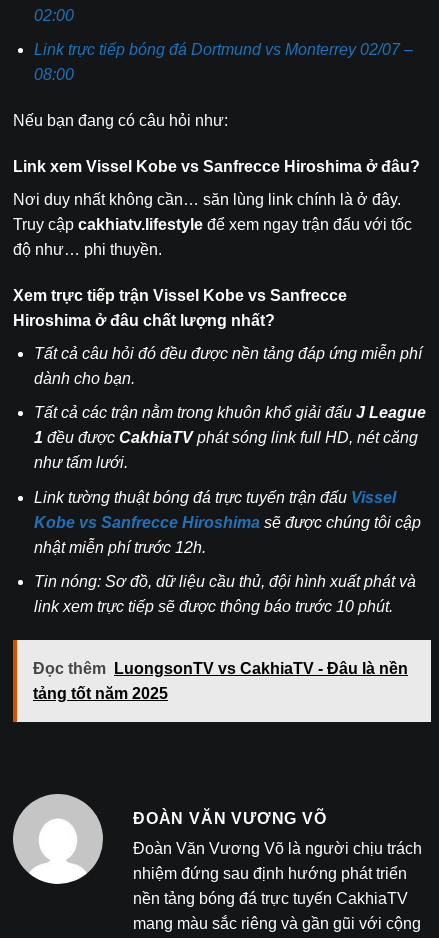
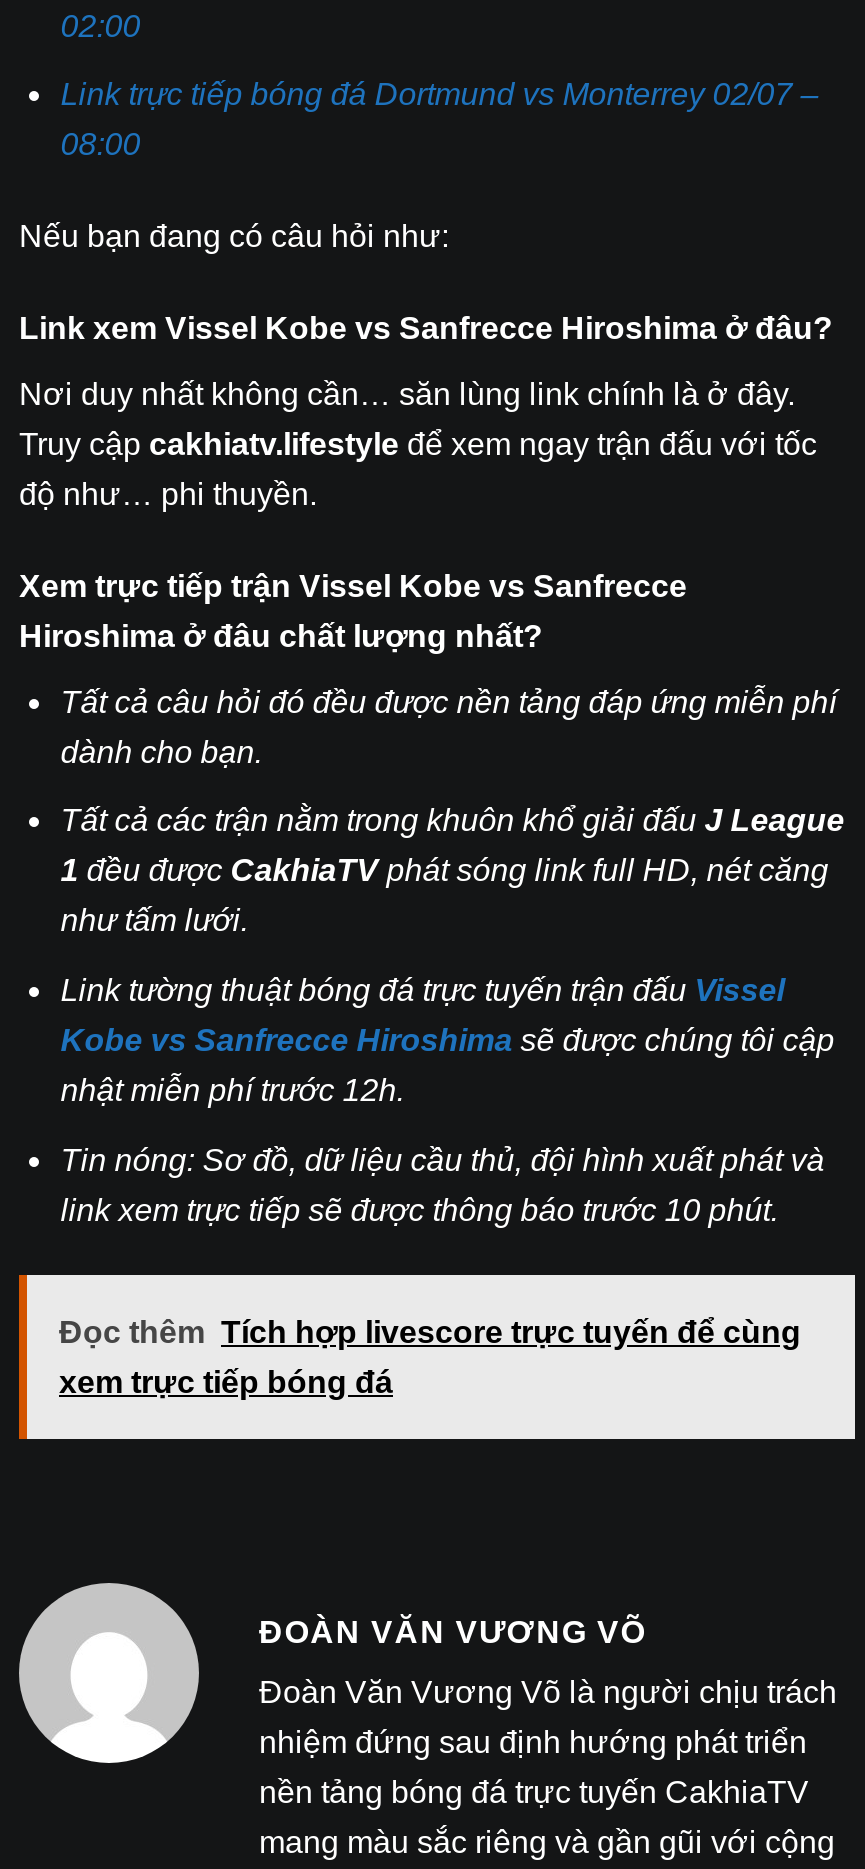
- Đọc thêm LuongsonTV vs CakhiaTV - Đâu là nền
+ Đọc thêm Tích hợp livescore trực tuyến để cùng

- tảng tốt năm 2025
+ xem trực tiếp bóng đá
